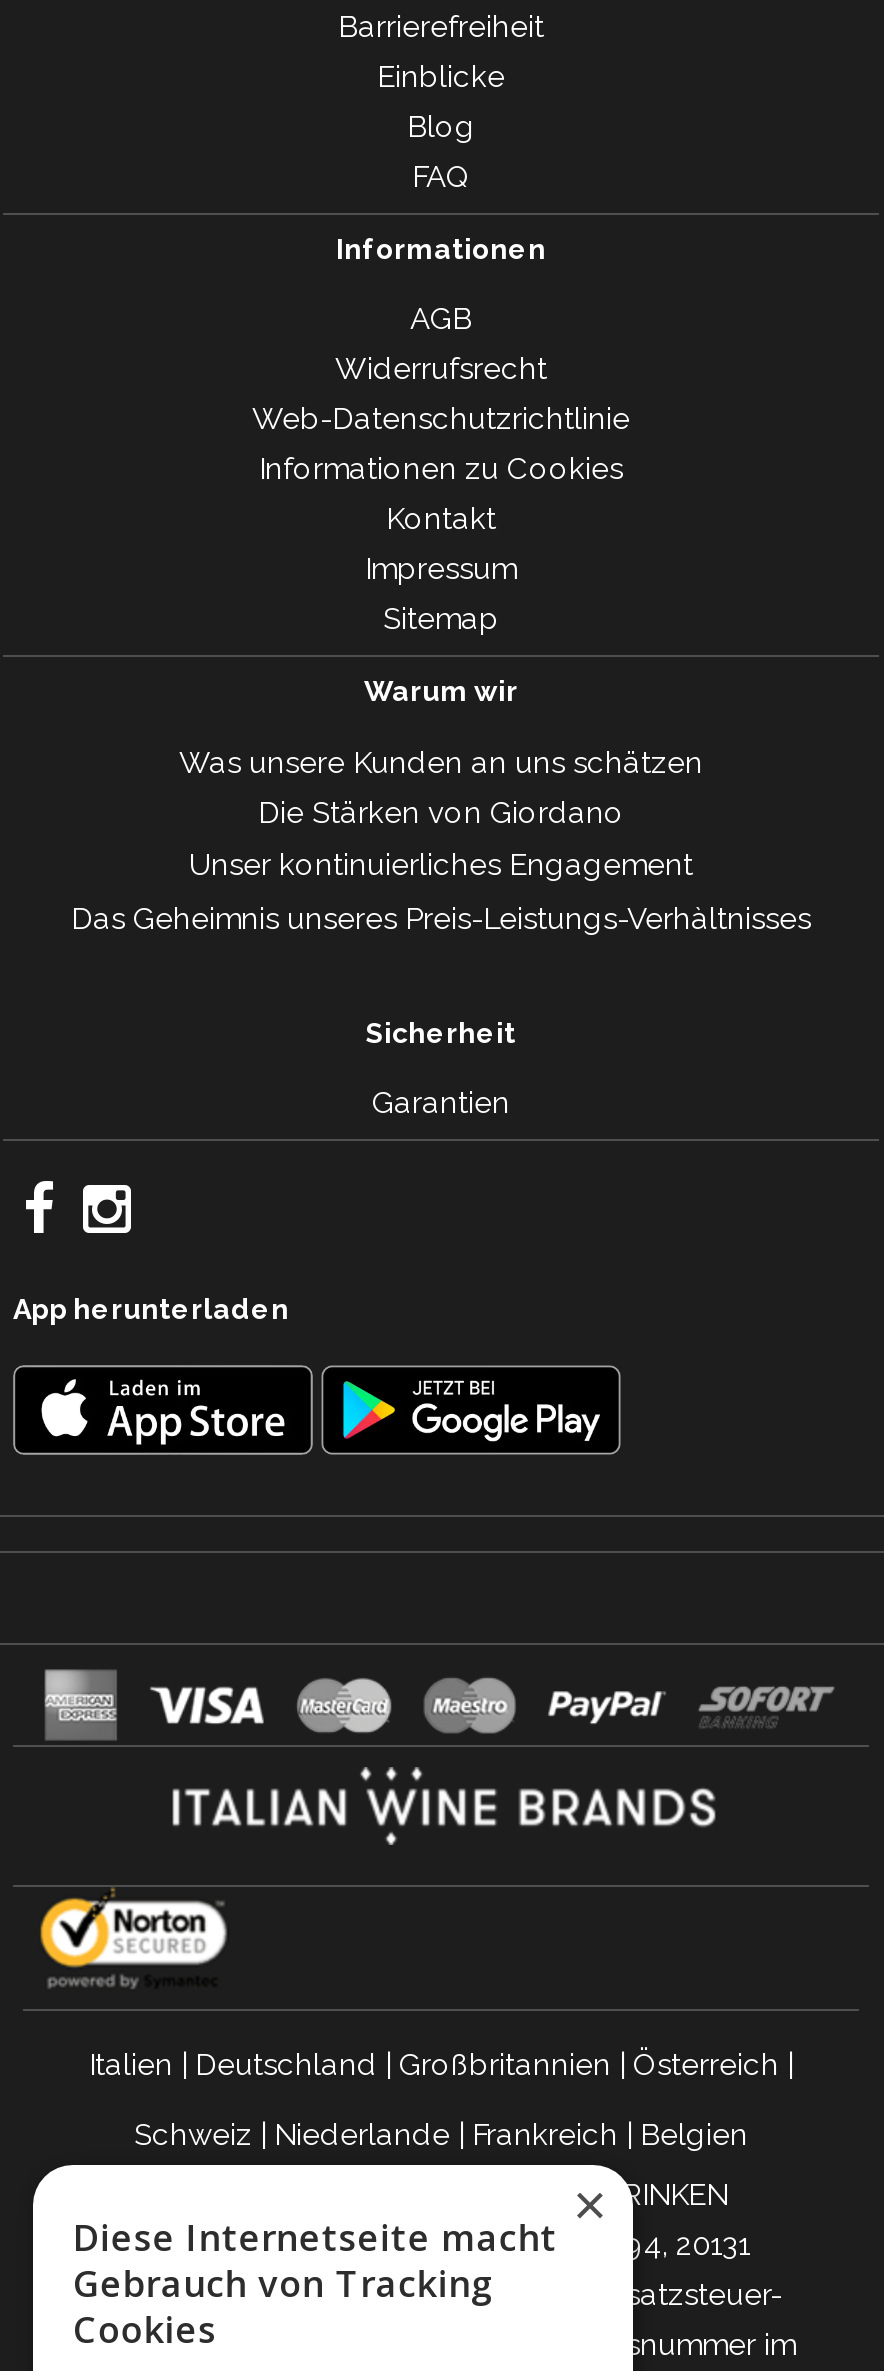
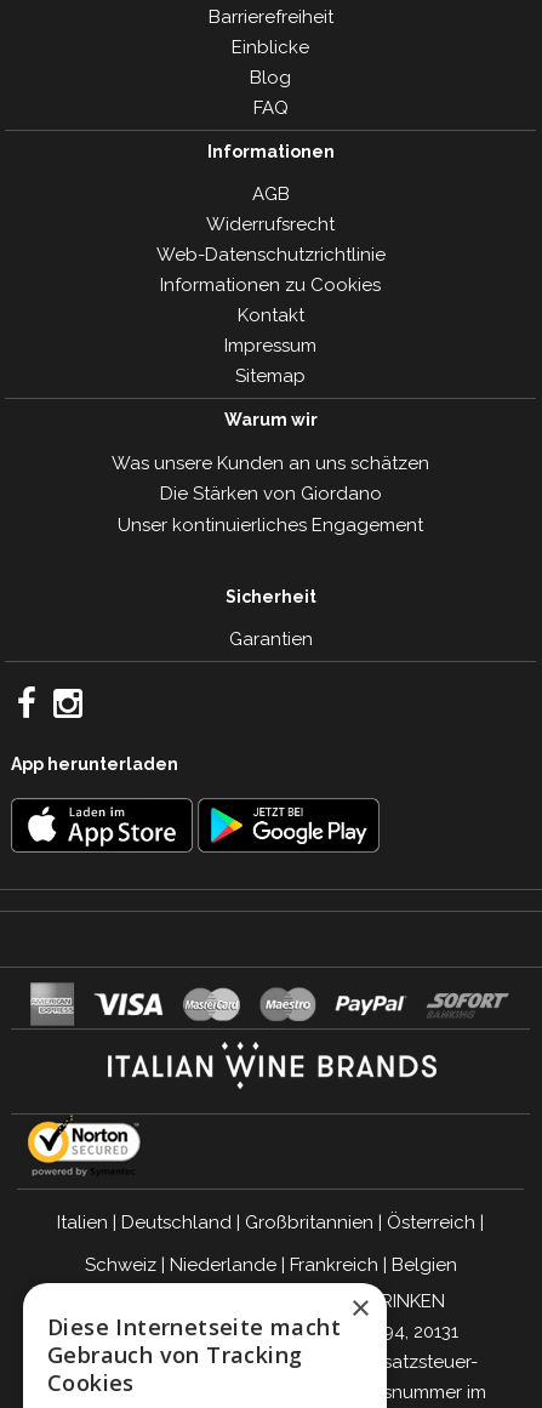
- Das Geheimnis unseres Preis-Leistungs-Verhàltnisses
